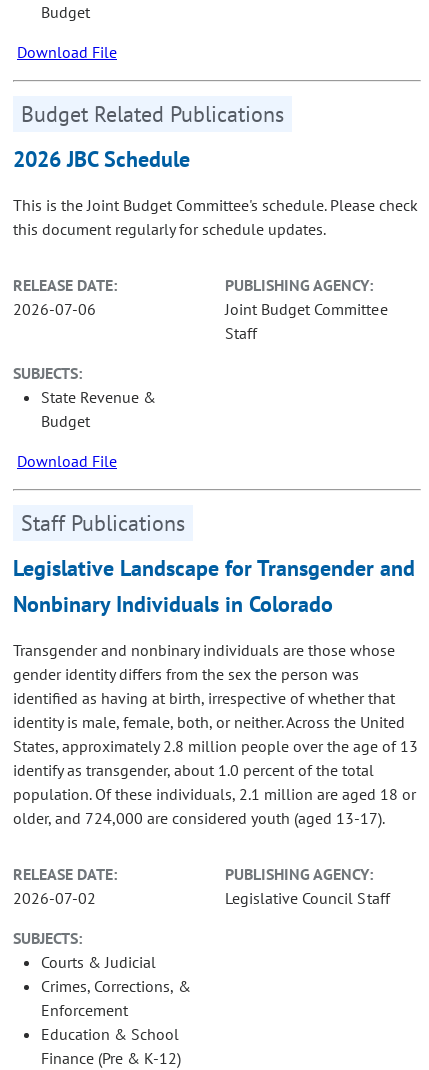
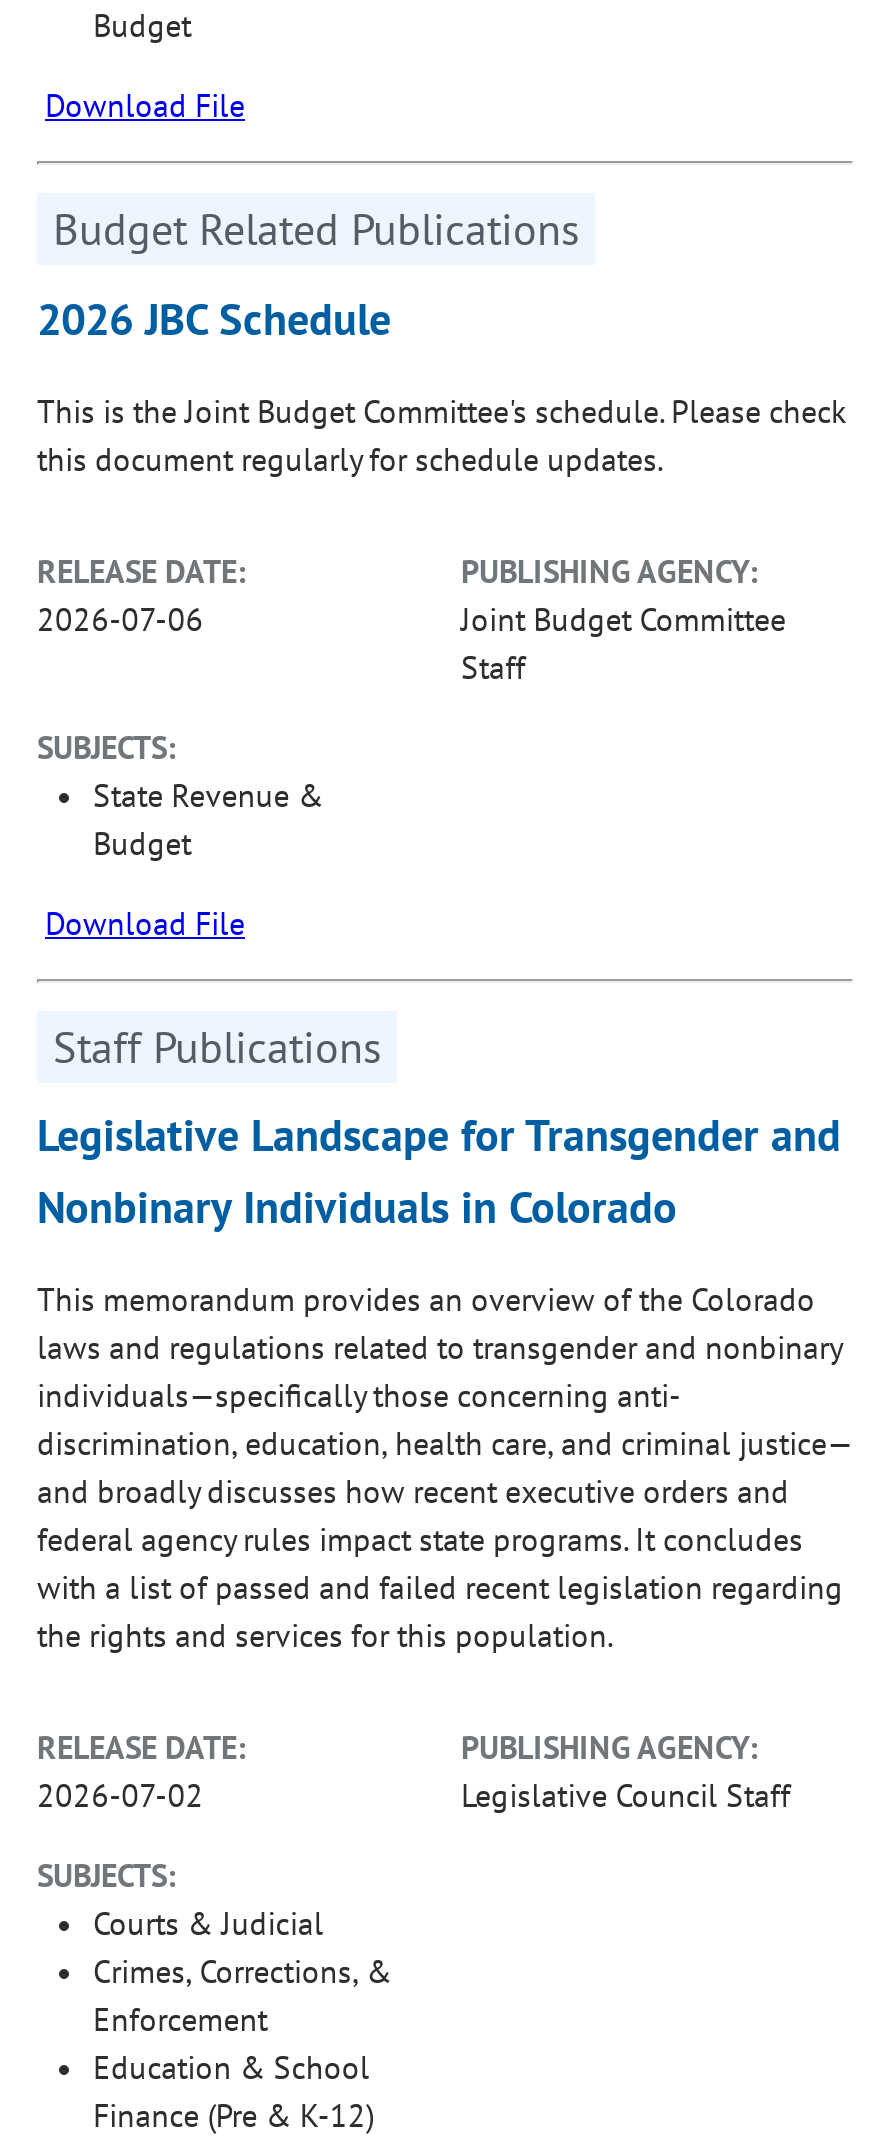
- Transgender and nonbinary individuals are those whose
- gender identity differs from the sex the person was
- identified as having at birth, irrespective of whether that
- identity is male, female, both, or neither. Across the United
- States, approximately 2.8 million people over the age of 13
- identify as transgender, about 1.0 percent of the total
- population. Of these individuals, 2.1 million are aged 18 or
- older, and 724,000 are considered youth (aged 13-17).
+ This memorandum provides an overview of the Colorado
+ laws and regulations related to transgender and nonbinary
+ individuals—specifically those concerning anti-
+ discrimination, education, health care, and criminal justice—
+ and broadly discusses how recent executive orders and
+ federal agency rules impact state programs. It concludes
+ with a list of passed and failed recent legislation regarding
+ the rights and services for this population.
